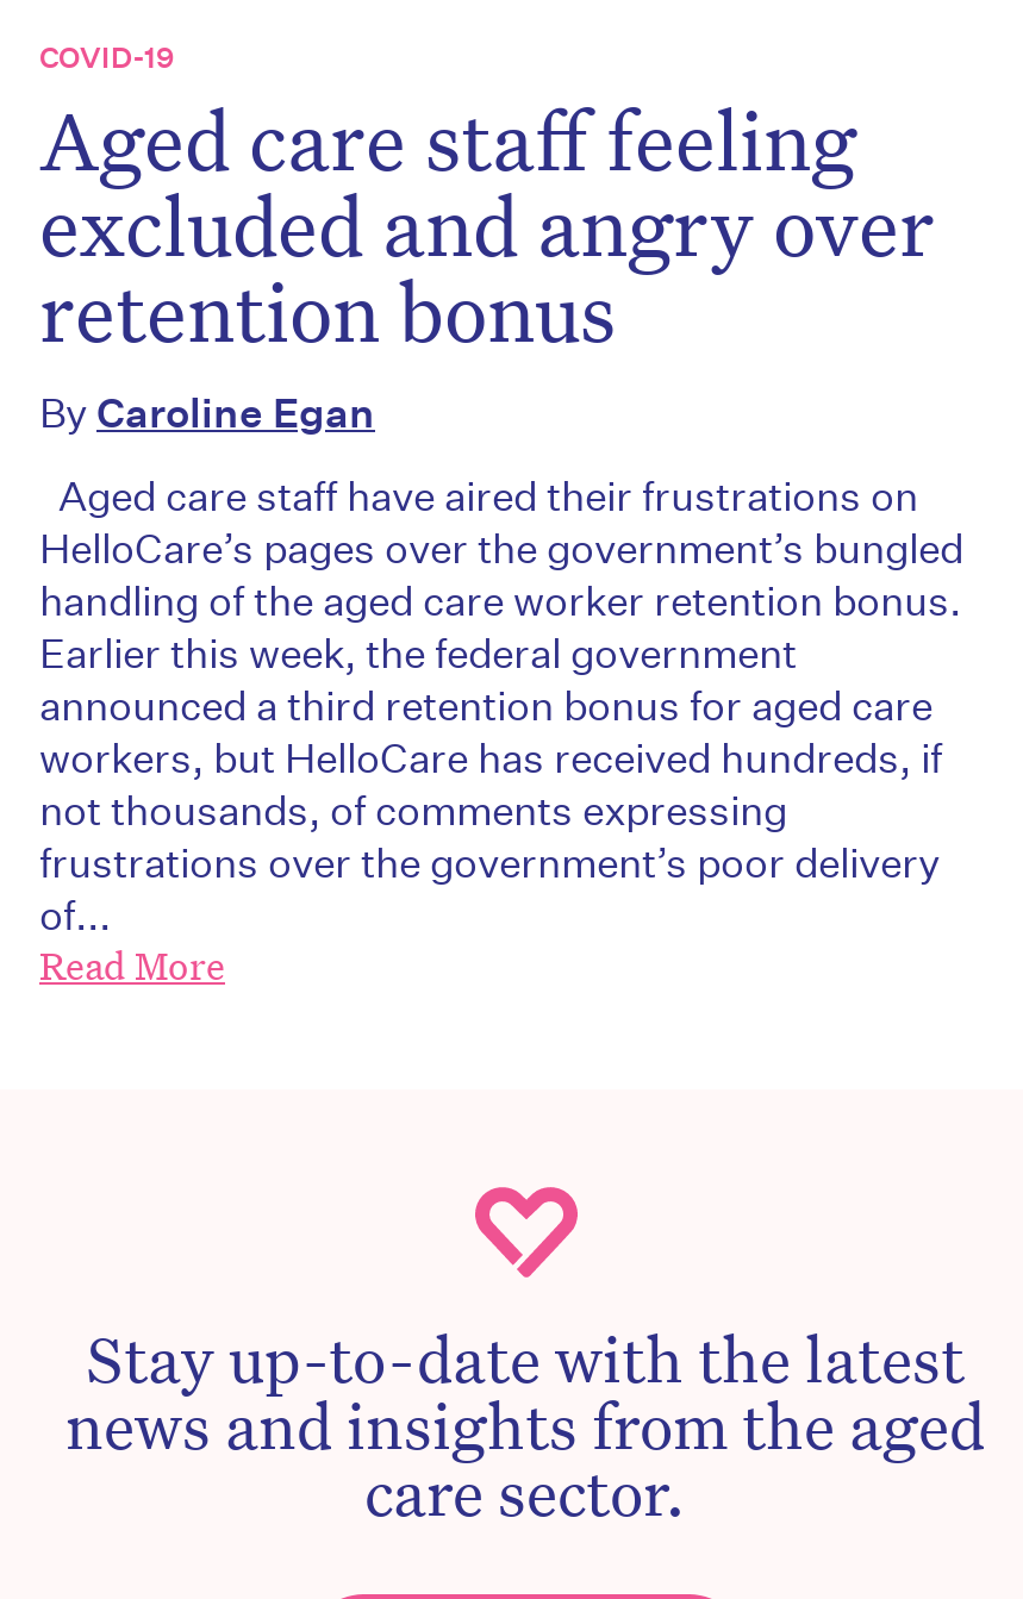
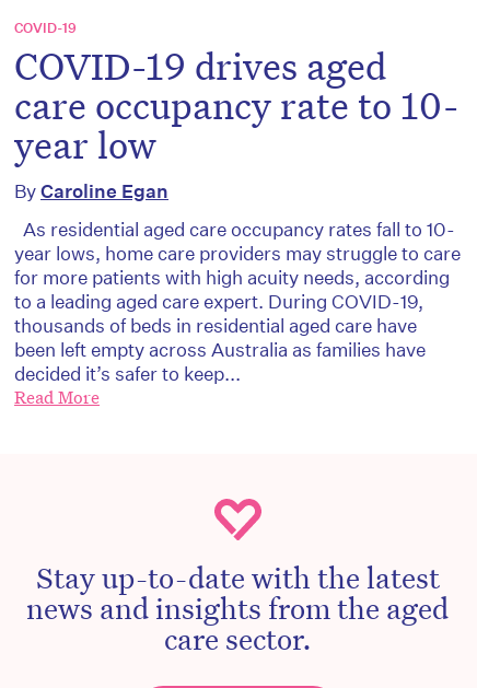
- Aged care staff feeling
- excluded and angry over
- retention bonus
+ COVID-19 drives aged
+ care occupancy rate to 10-
+ year low

- Aged care staff have aired their frustrations on
- HelloCare’s pages over the government’s bungled
- handling of the aged care worker retention bonus.
- Earlier this week, the federal government
- announced a third retention bonus for aged care
- workers, but HelloCare has received hundreds, if
- not thousands, of comments expressing
- frustrations over the government’s poor delivery
- of...
+ As residential aged care occupancy rates fall to 10-
+ year lows, home care providers may struggle to care
+ for more patients with high acuity needs, according
+ to a leading aged care expert. During COVID-19,
+ thousands of beds in residential aged care have
+ been left empty across Australia as families have
+ decided it’s safer to keep...
